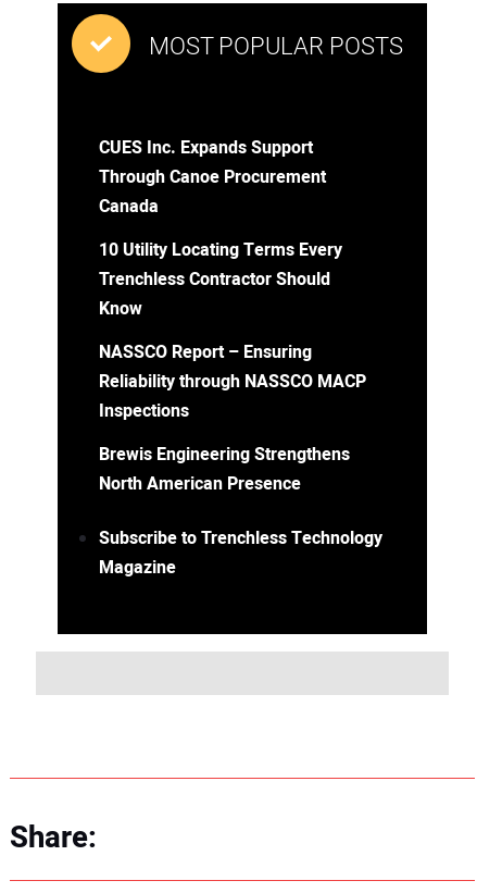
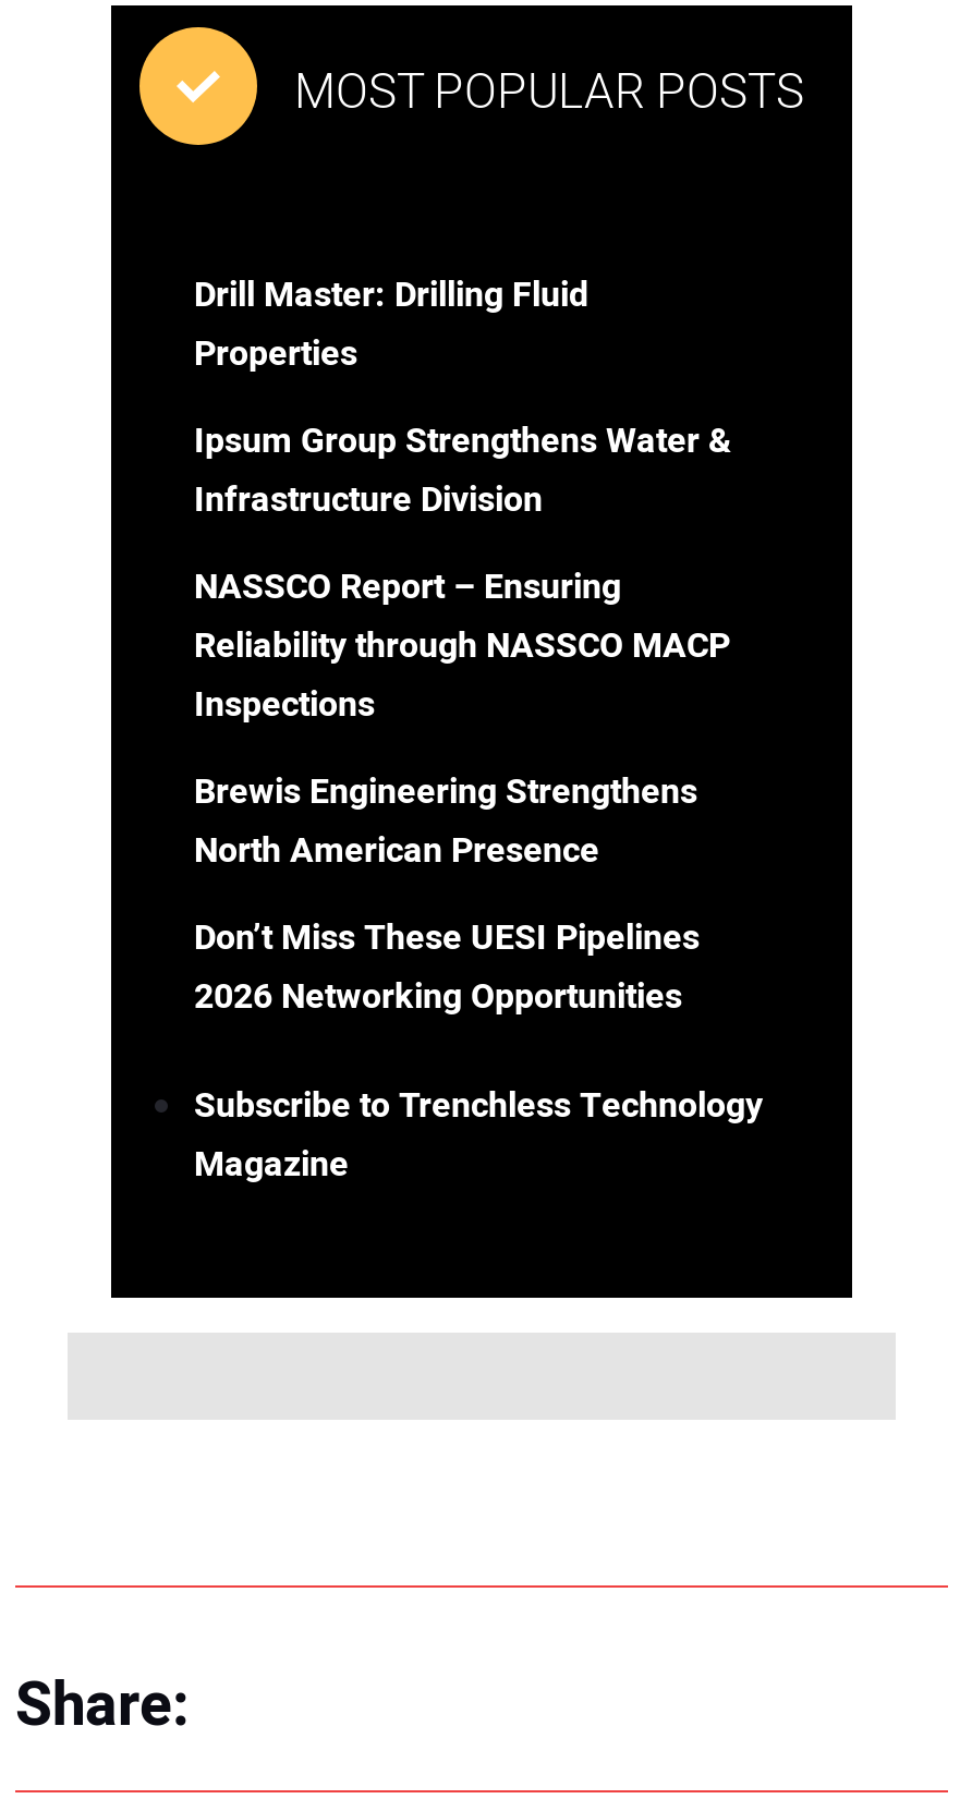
- CUES Inc. Expands Support
- Through Canoe Procurement
- Canada
+ Drill Master: Drilling Fluid
+ Properties

- 10 Utility Locating Terms Every
- Trenchless Contractor Should
- Know
+ Ipsum Group Strengthens Water &
+ Infrastructure Division

moved up: NASSCO Report – Ensuring | Reliability through NASSCO MACP | Inspections | Brewis Engineering Strengthens | North American Presence

+ Don’t Miss These UESI Pipelines
+ 2026 Networking Opportunities
